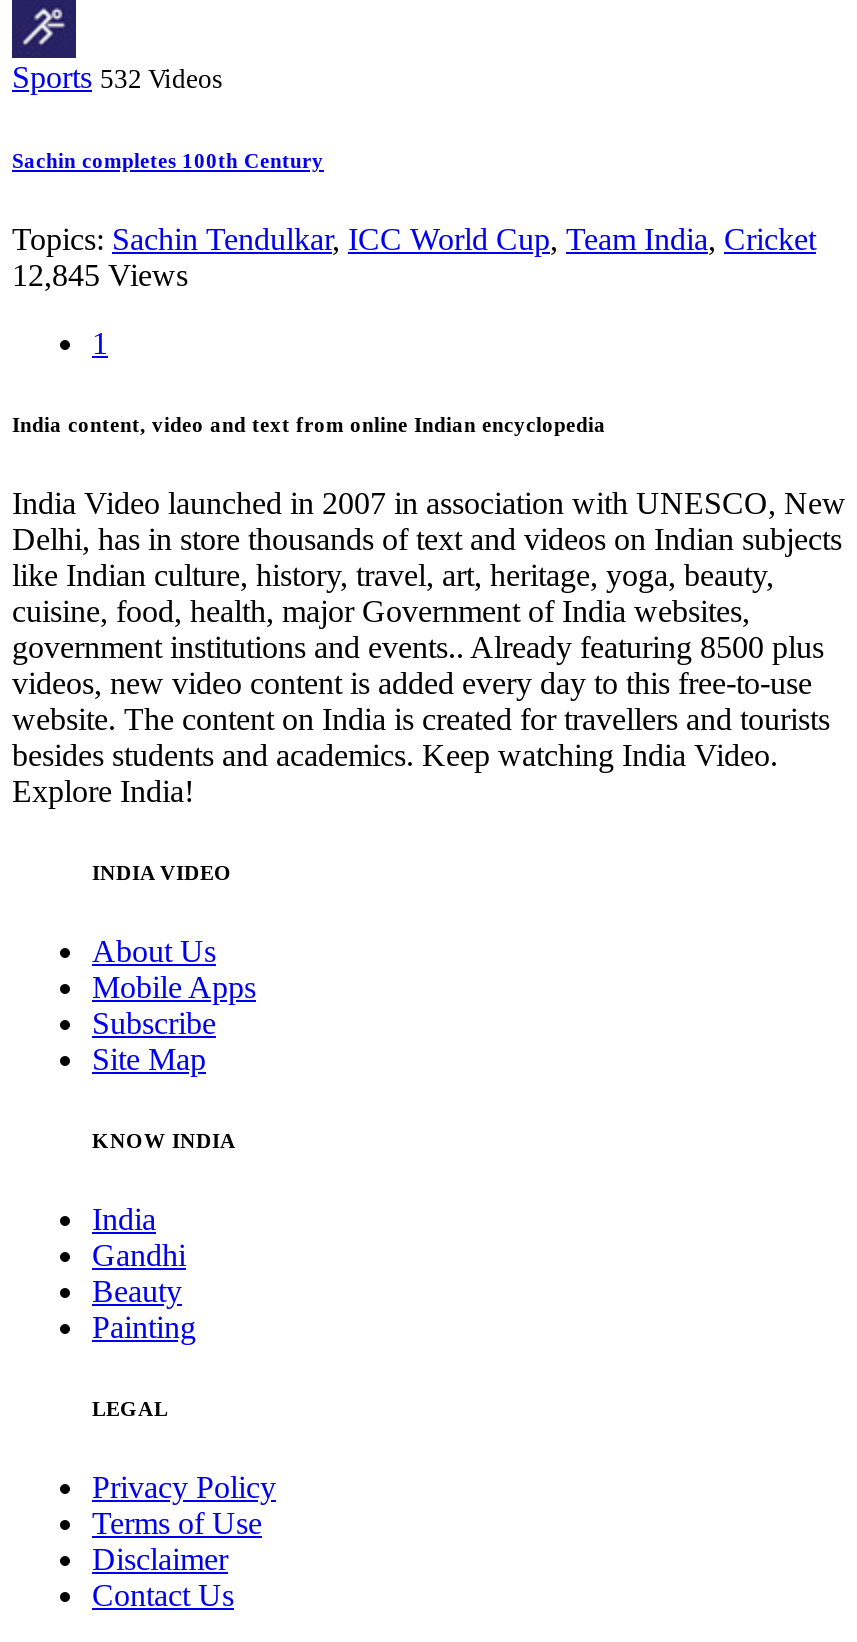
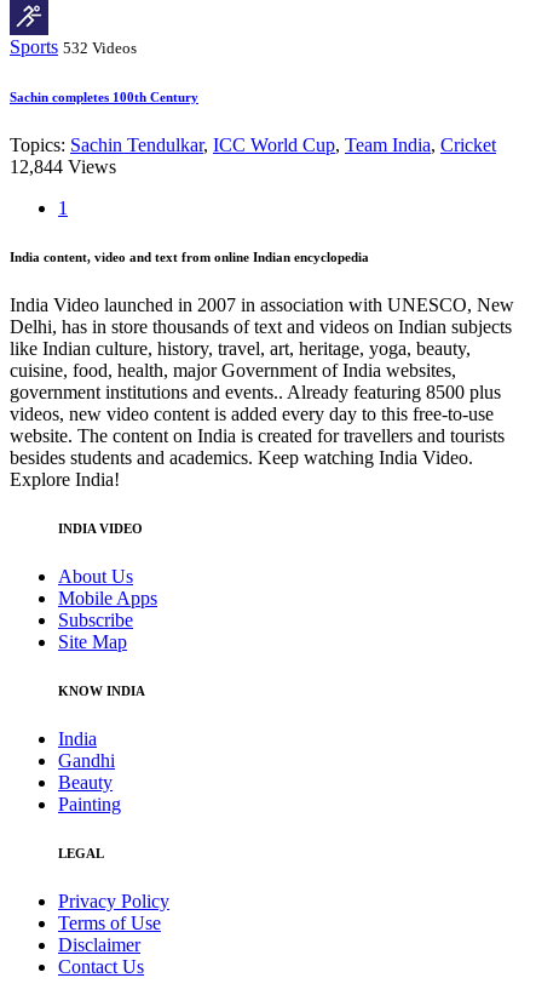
- 12,845 Views
+ 12,844 Views
